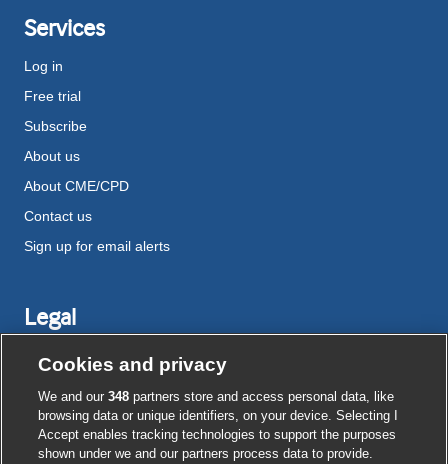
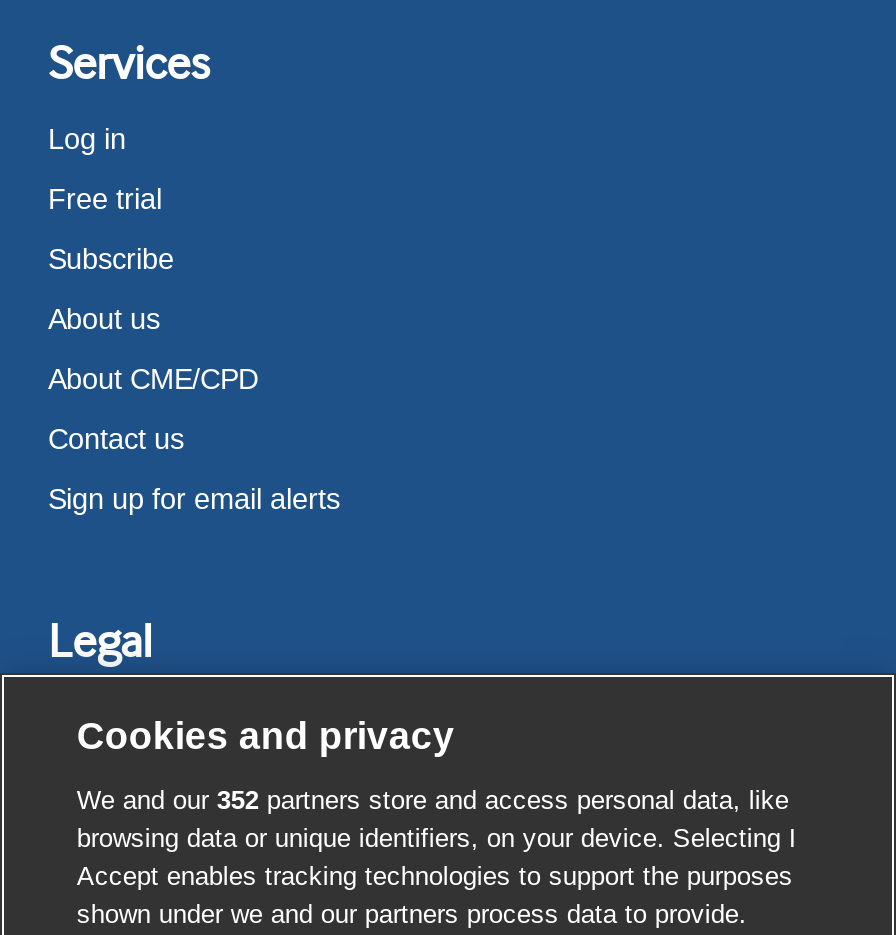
- We and our 348 partners store and access personal data, like
+ We and our 352 partners store and access personal data, like
